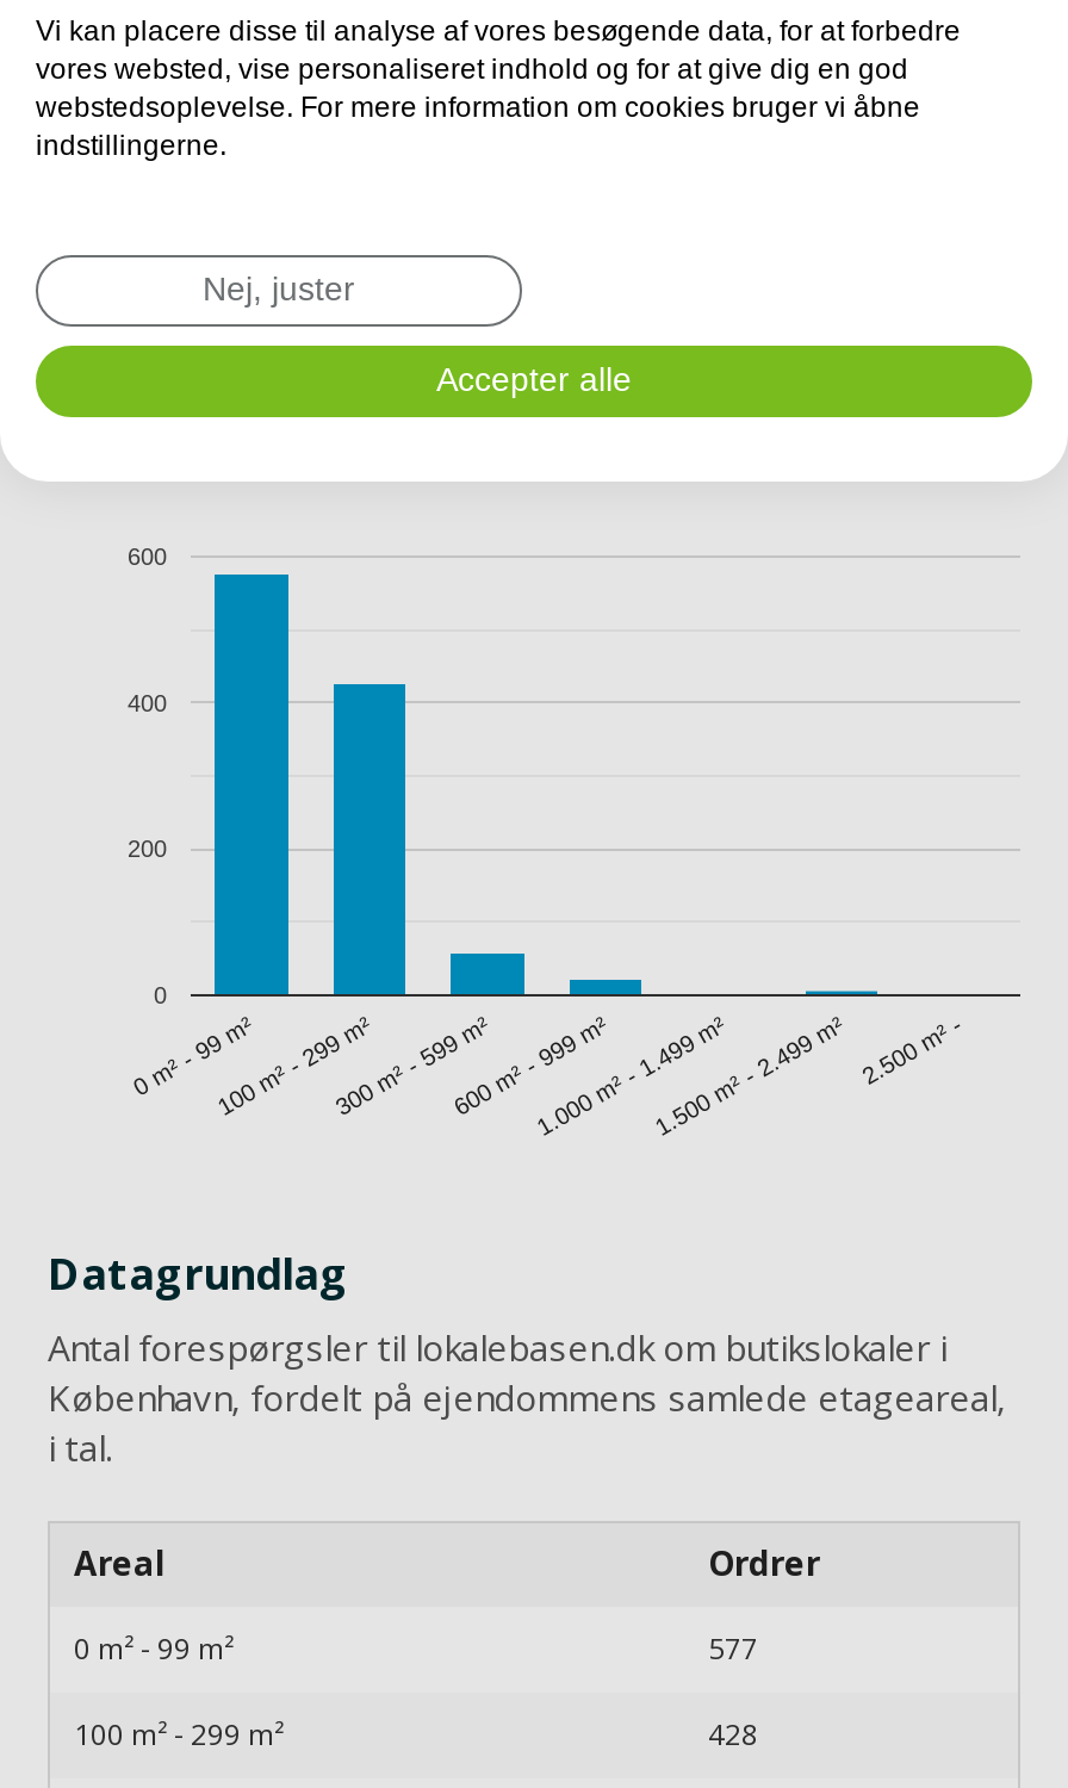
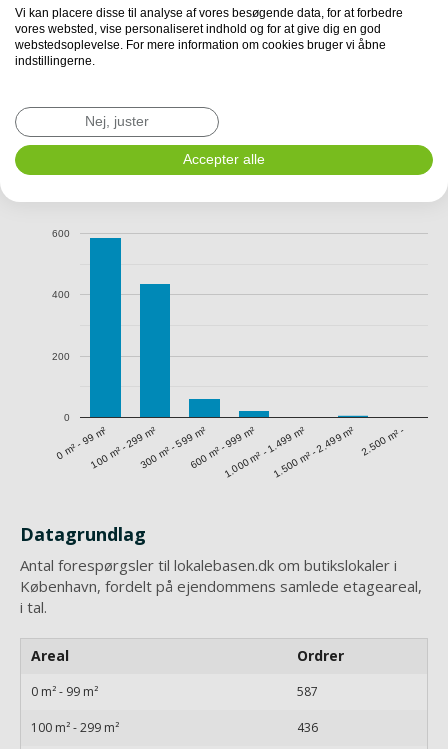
- 577
+ 587

- 428
+ 436
